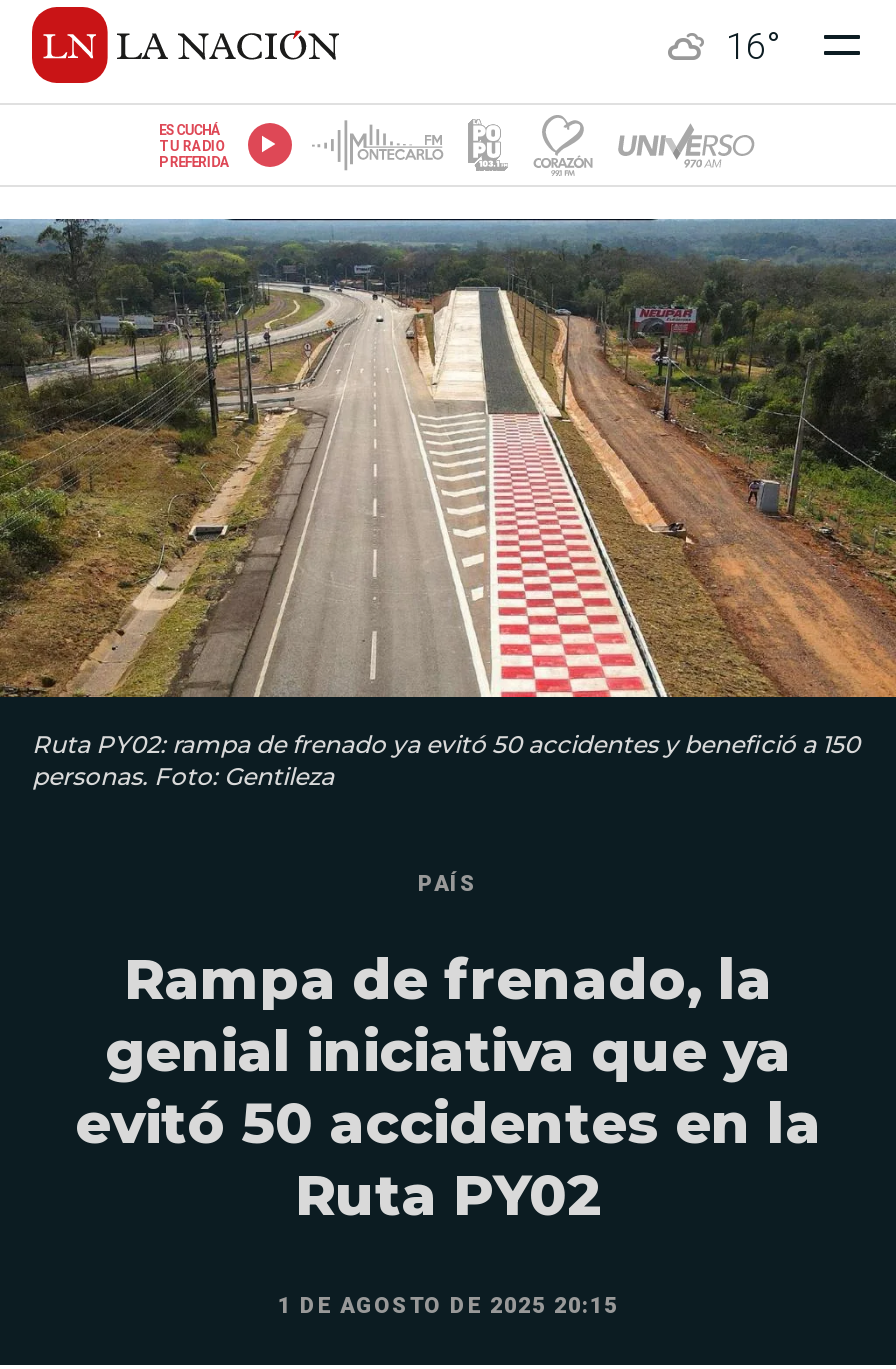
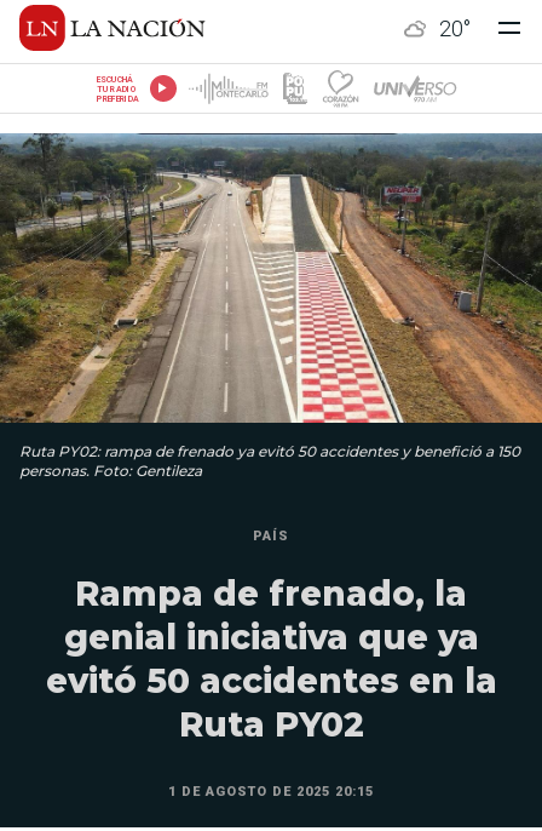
- 16°
+ 20°
